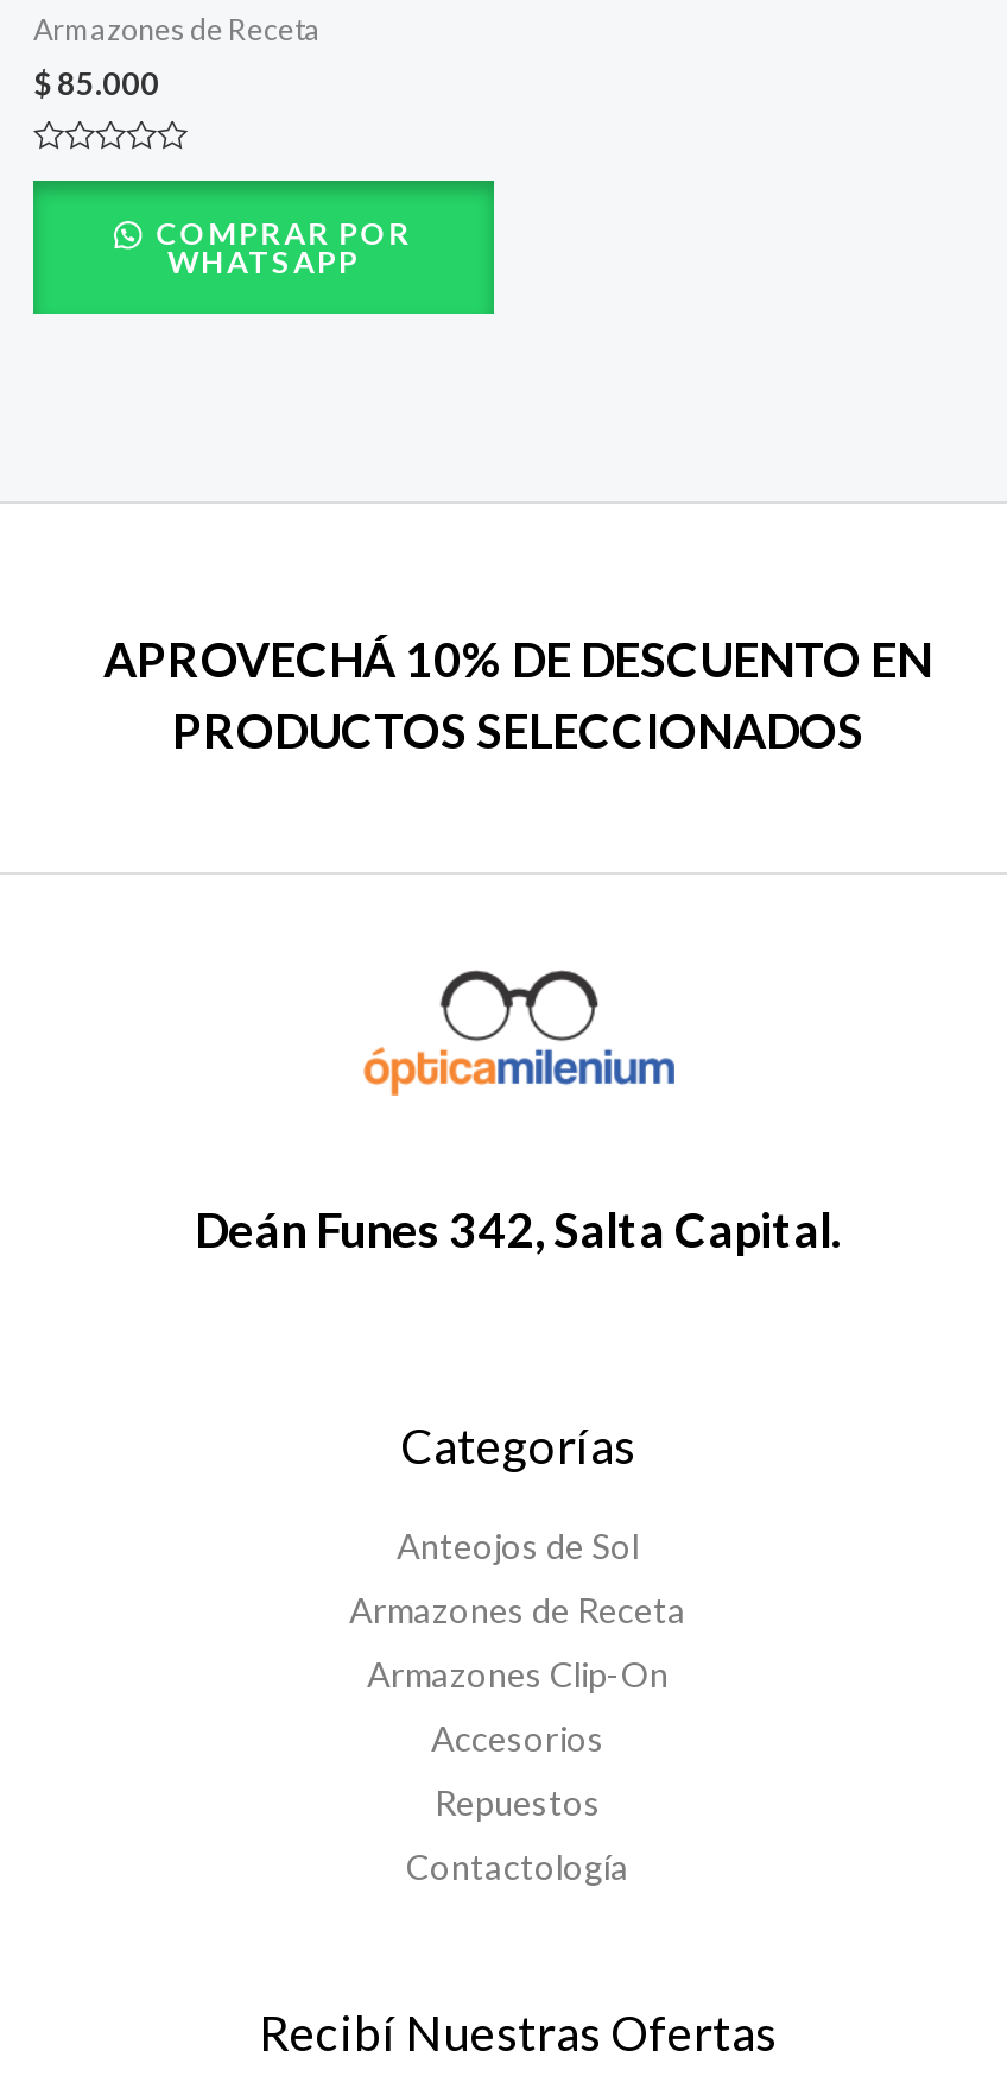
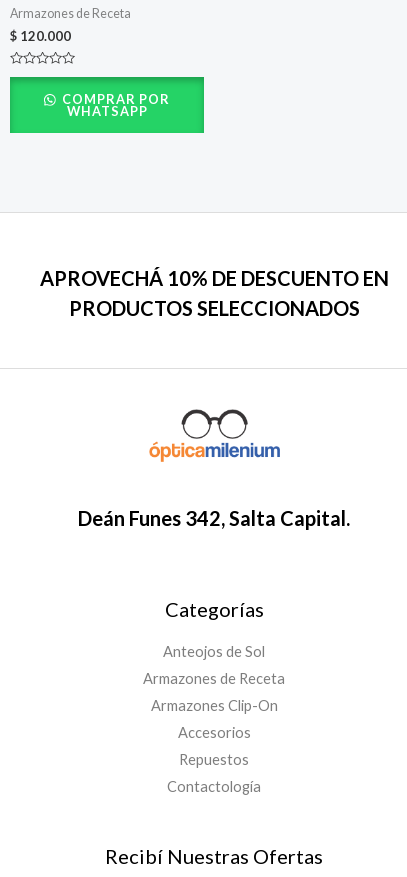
- $85.000
+ $120.000
